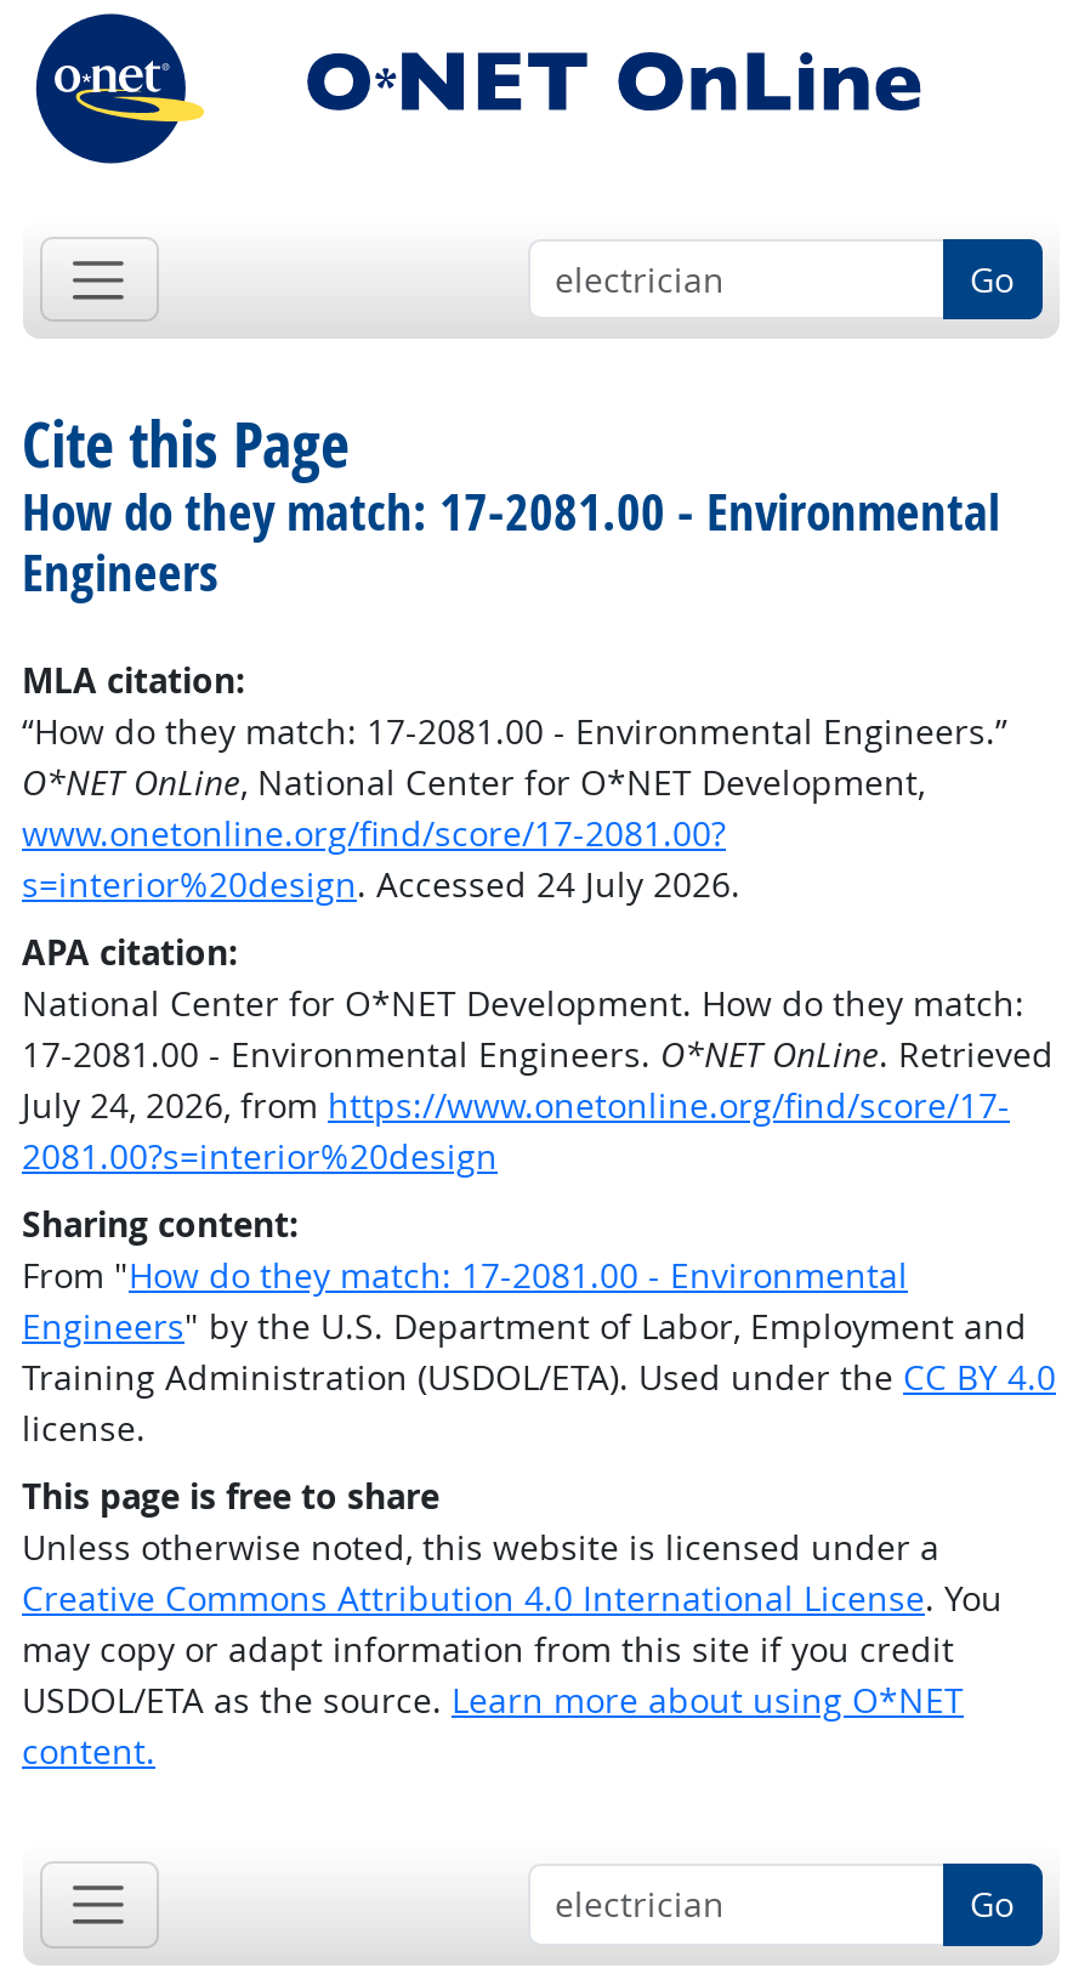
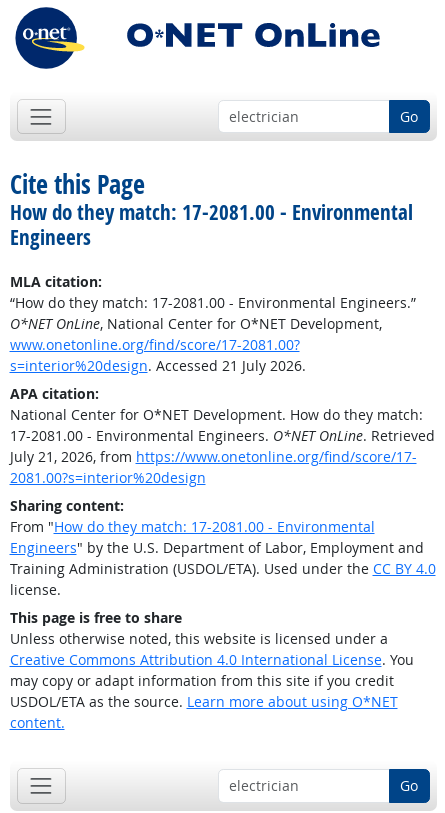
- s=interior%20design. Accessed 24 July 2026.
+ s=interior%20design. Accessed 21 July 2026.

- July 24, 2026, from https://www.onetonline.org/find/score/17-
+ July 21, 2026, from https://www.onetonline.org/find/score/17-
